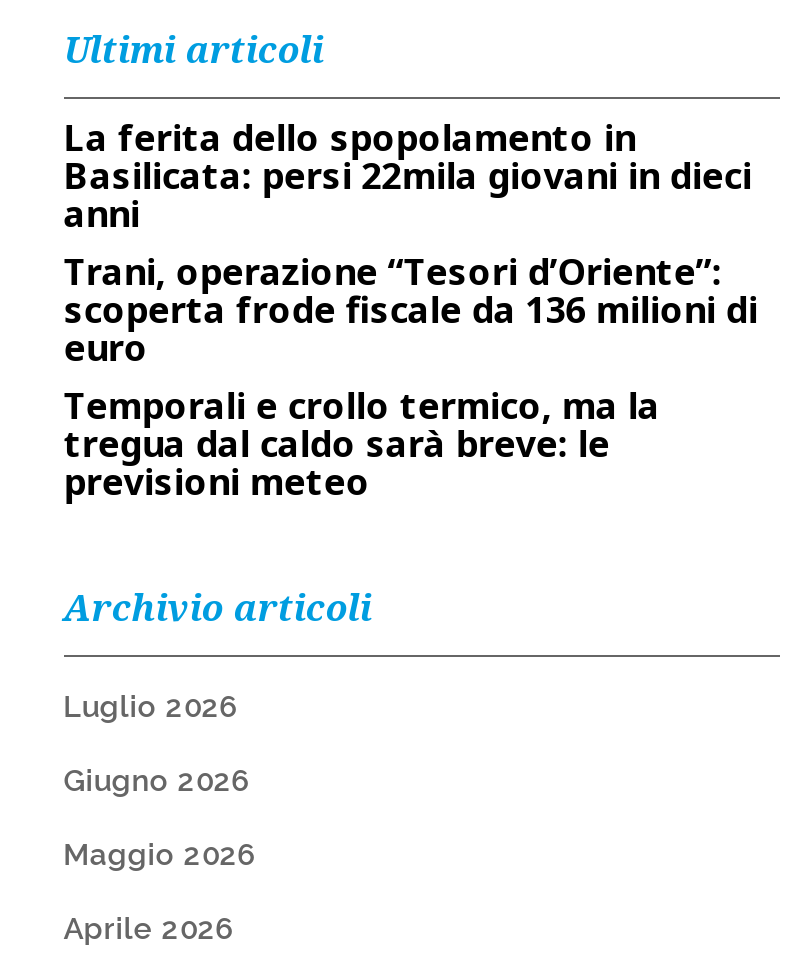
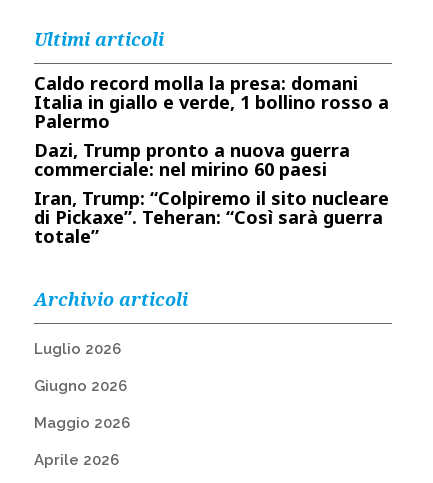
- La ferita dello spopolamento in
- Basilicata: persi 22mila giovani in dieci
- anni
- Trani, operazione “Tesori d’Oriente”:
- scoperta frode fiscale da 136 milioni di
- euro
- Temporali e crollo termico, ma la
- tregua dal caldo sarà breve: le
- previsioni meteo
+ Caldo record molla la presa: domani
+ Italia in giallo e verde, 1 bollino rosso a
+ Palermo
+ Dazi, Trump pronto a nuova guerra
+ commerciale: nel mirino 60 paesi
+ Iran, Trump: “Colpiremo il sito nucleare
+ di Pickaxe”. Teheran: “Così sarà guerra
+ totale”
